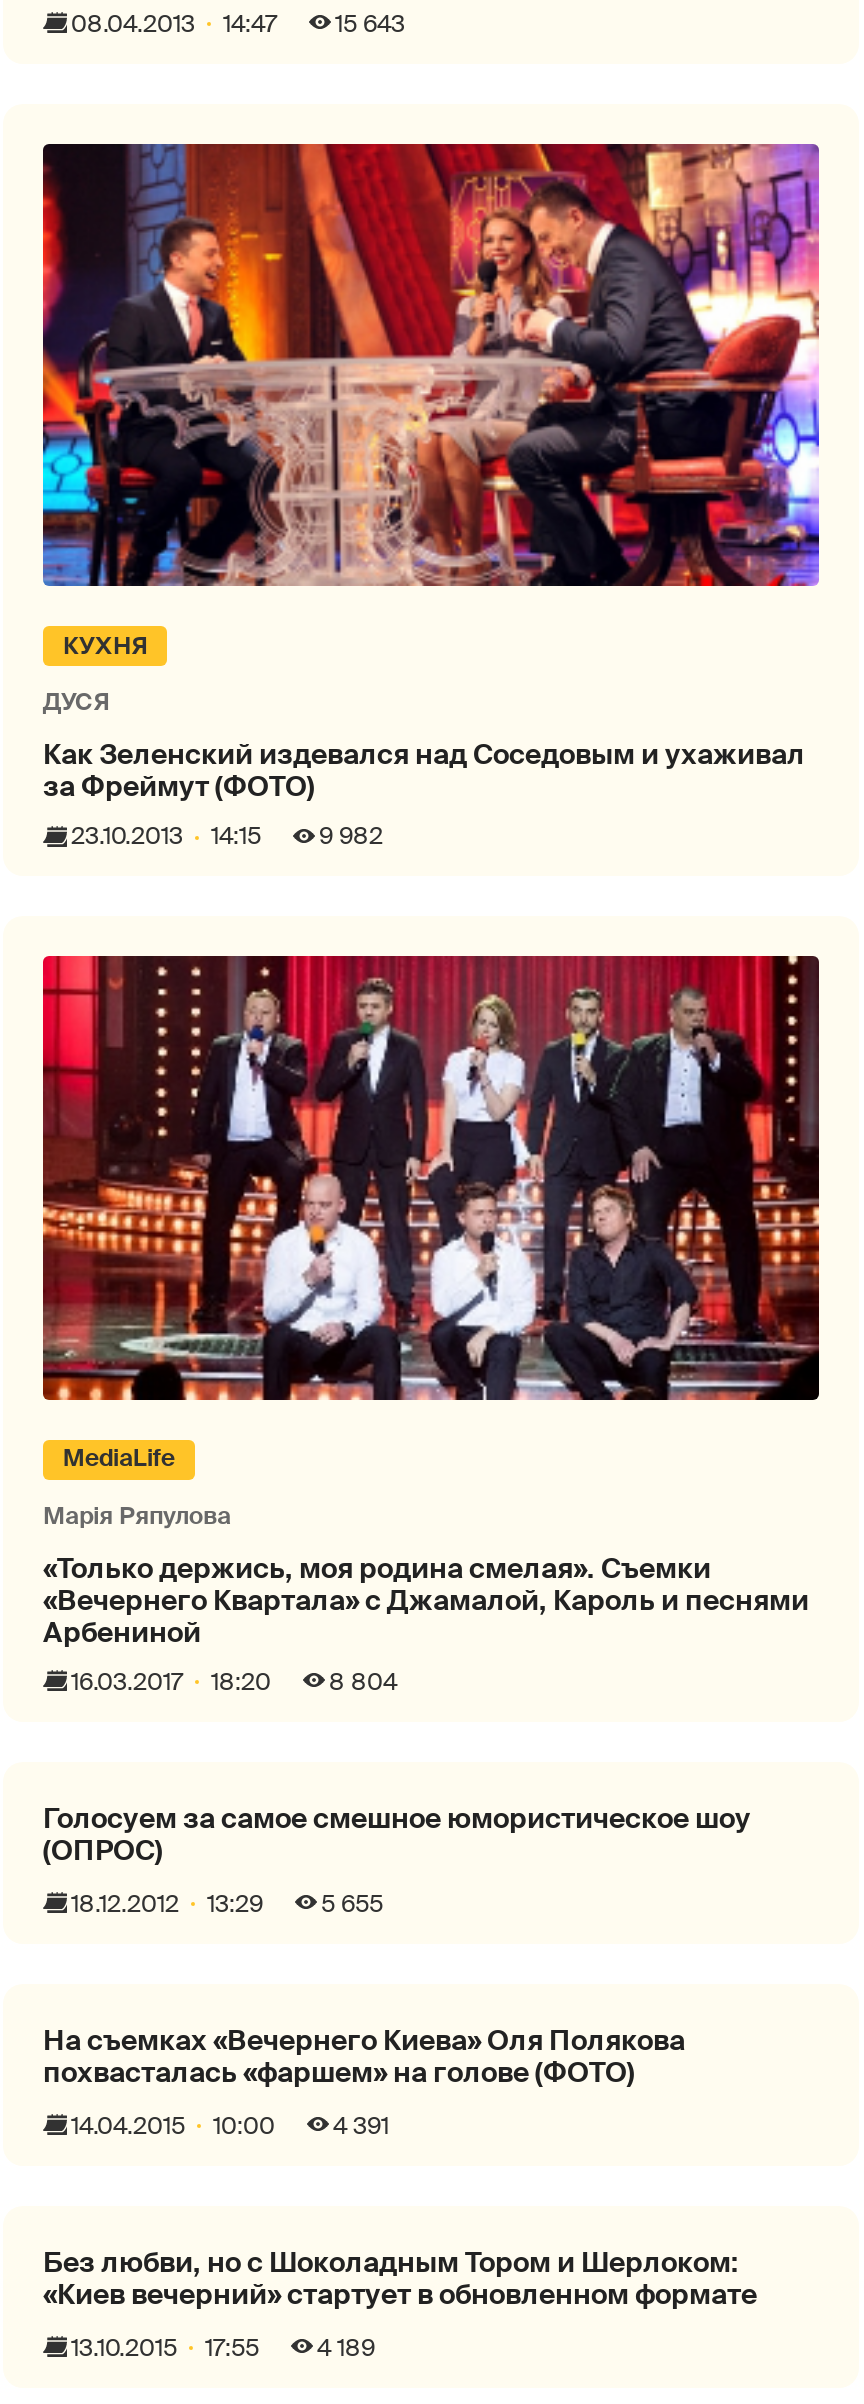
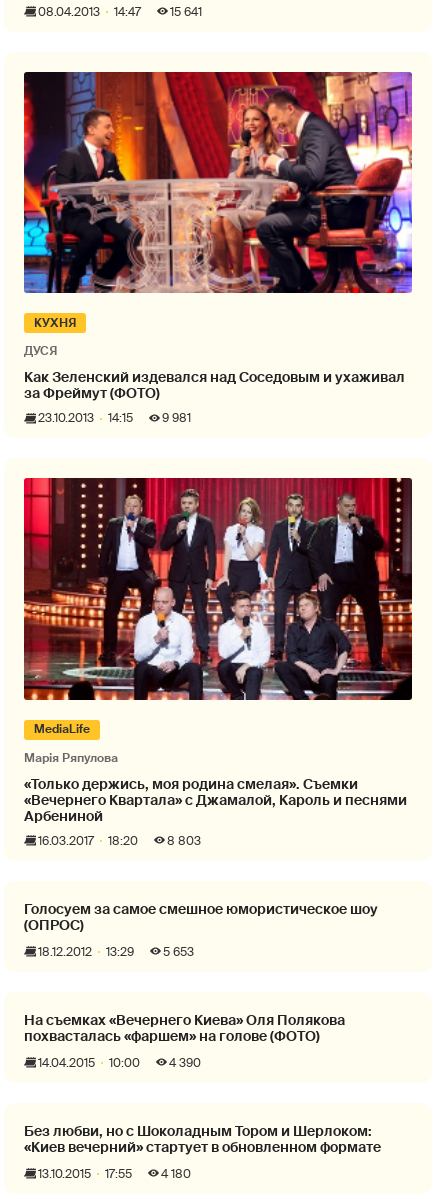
- 08.04.2013 14:47 15 643
+ 08.04.2013 14:47 15 641

- 23.10.2013 14:15 9 982
+ 23.10.2013 14:15 9 981

- 16.03.2017 18:20 8 804
+ 16.03.2017 18:20 8 803

- 18.12.2012 13:29 5 655
+ 18.12.2012 13:29 5 653

- 14.04.2015 10:00 4 391
+ 14.04.2015 10:00 4 390

- 13.10.2015 17:55 4 189
+ 13.10.2015 17:55 4 180
